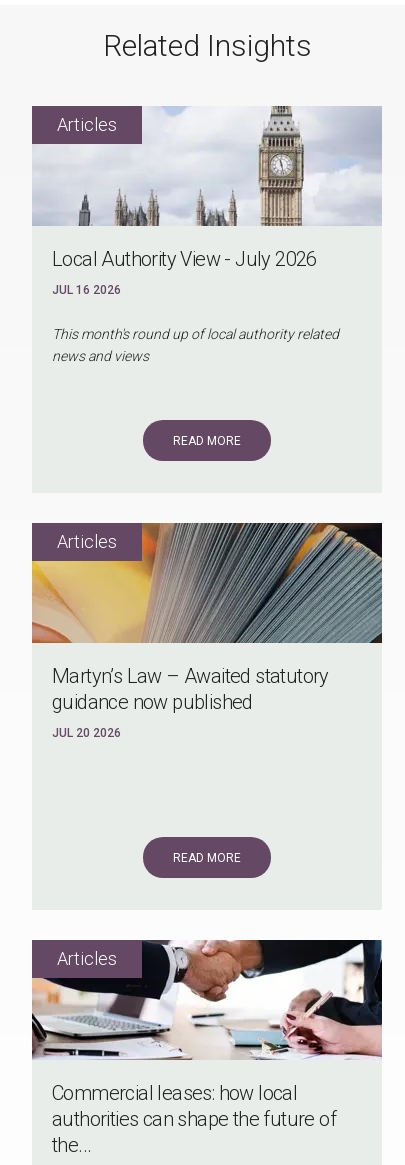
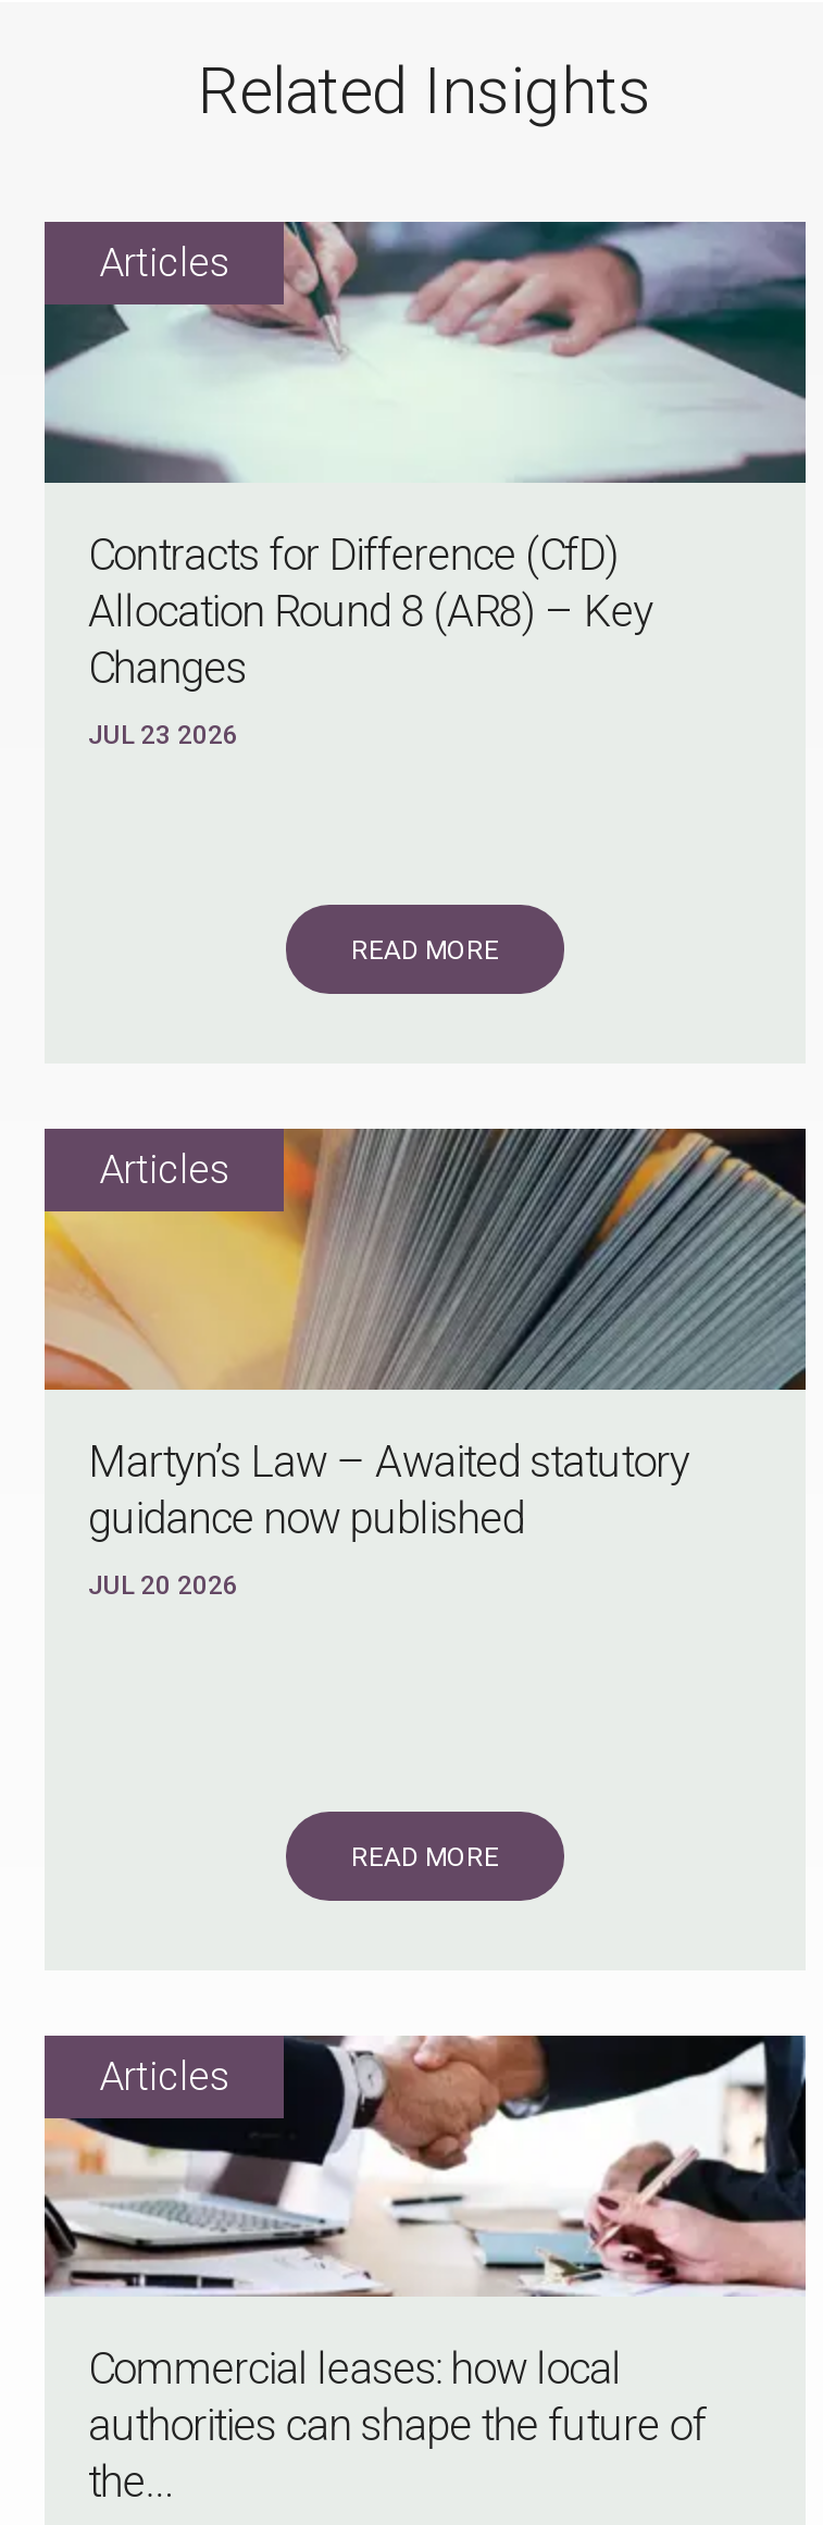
- [image]
- Local Authority View - July 2026
- JUL 16 2026
- This month's round up of local authority related
- news and views
+ [image]
+ Contracts for Difference (CfD)
+ Allocation Round 8 (AR8) – Key
+ Changes
+ JUL 23 2026
